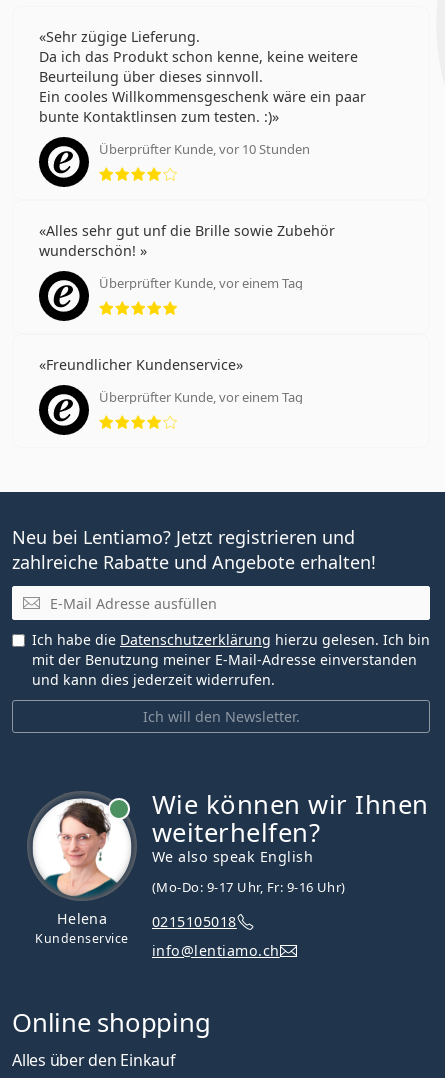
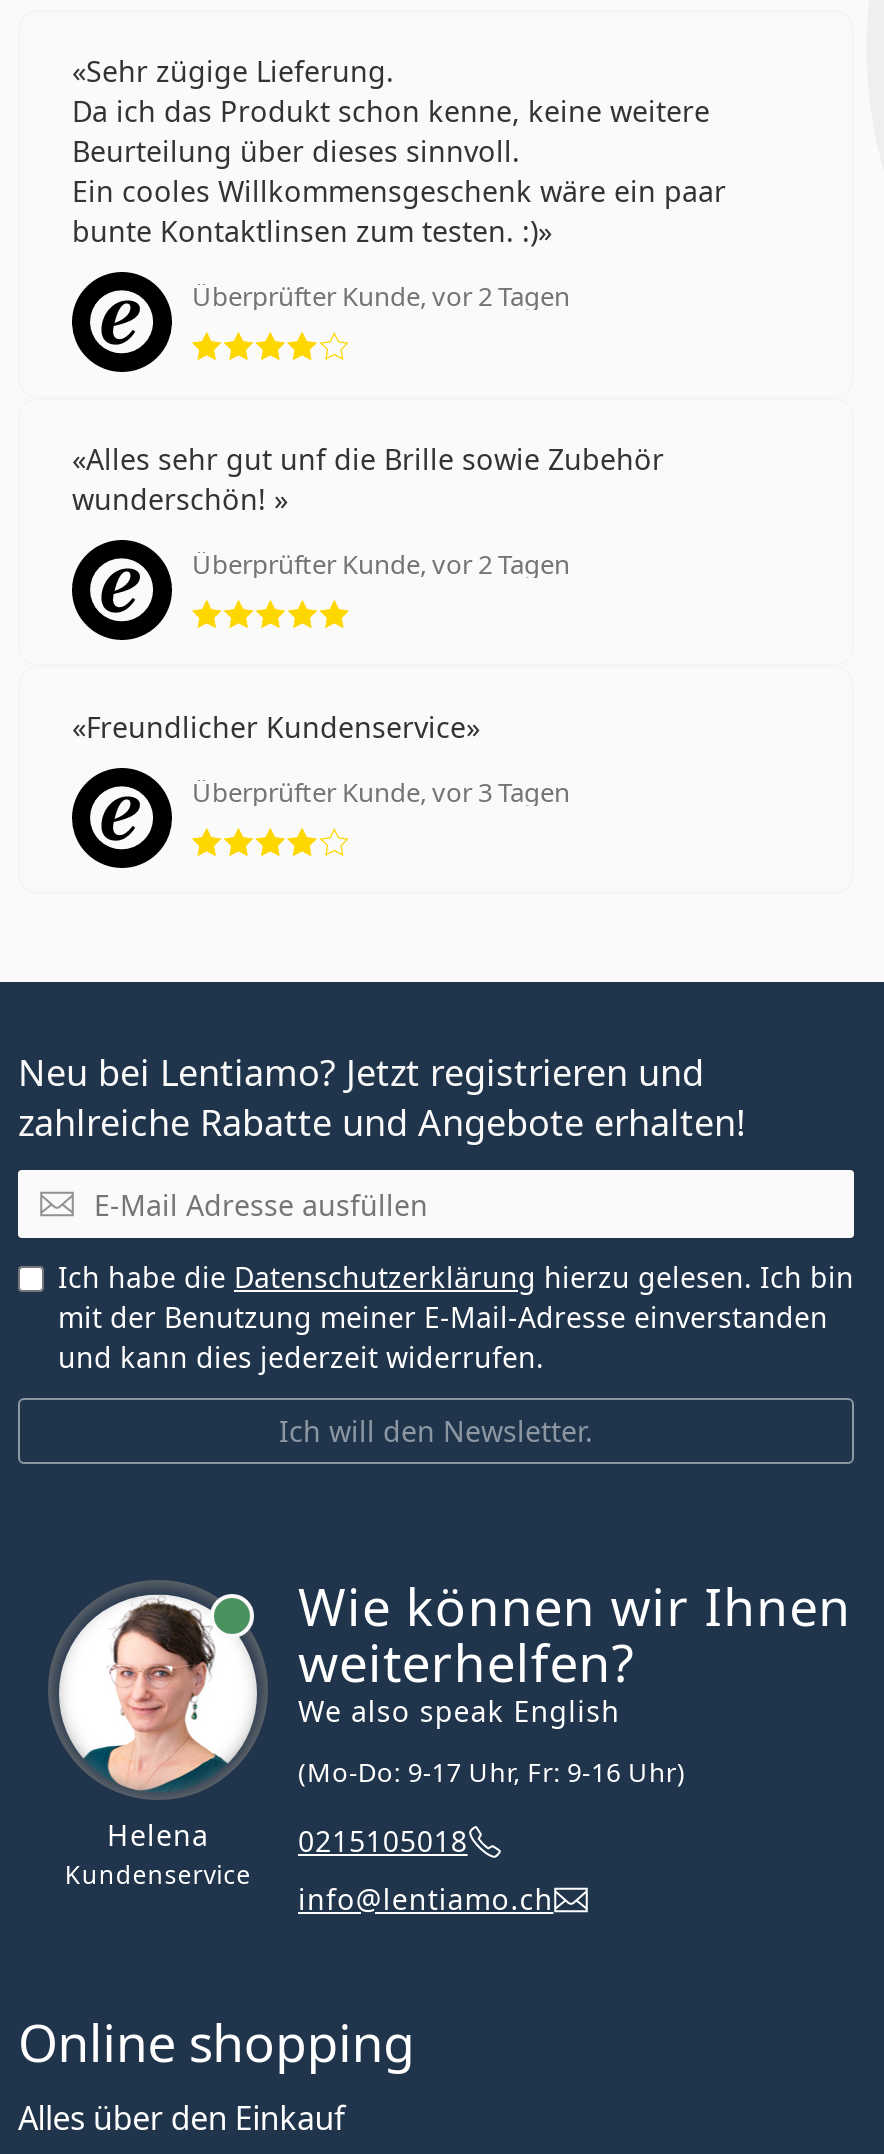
- Überprüfter Kunde, vor 10 Stunden
+ Überprüfter Kunde, vor 2 Tagen

- Überprüfter Kunde, vor einem Tag
+ Überprüfter Kunde, vor 2 Tagen

- Überprüfter Kunde, vor einem Tag
+ Überprüfter Kunde, vor 3 Tagen
